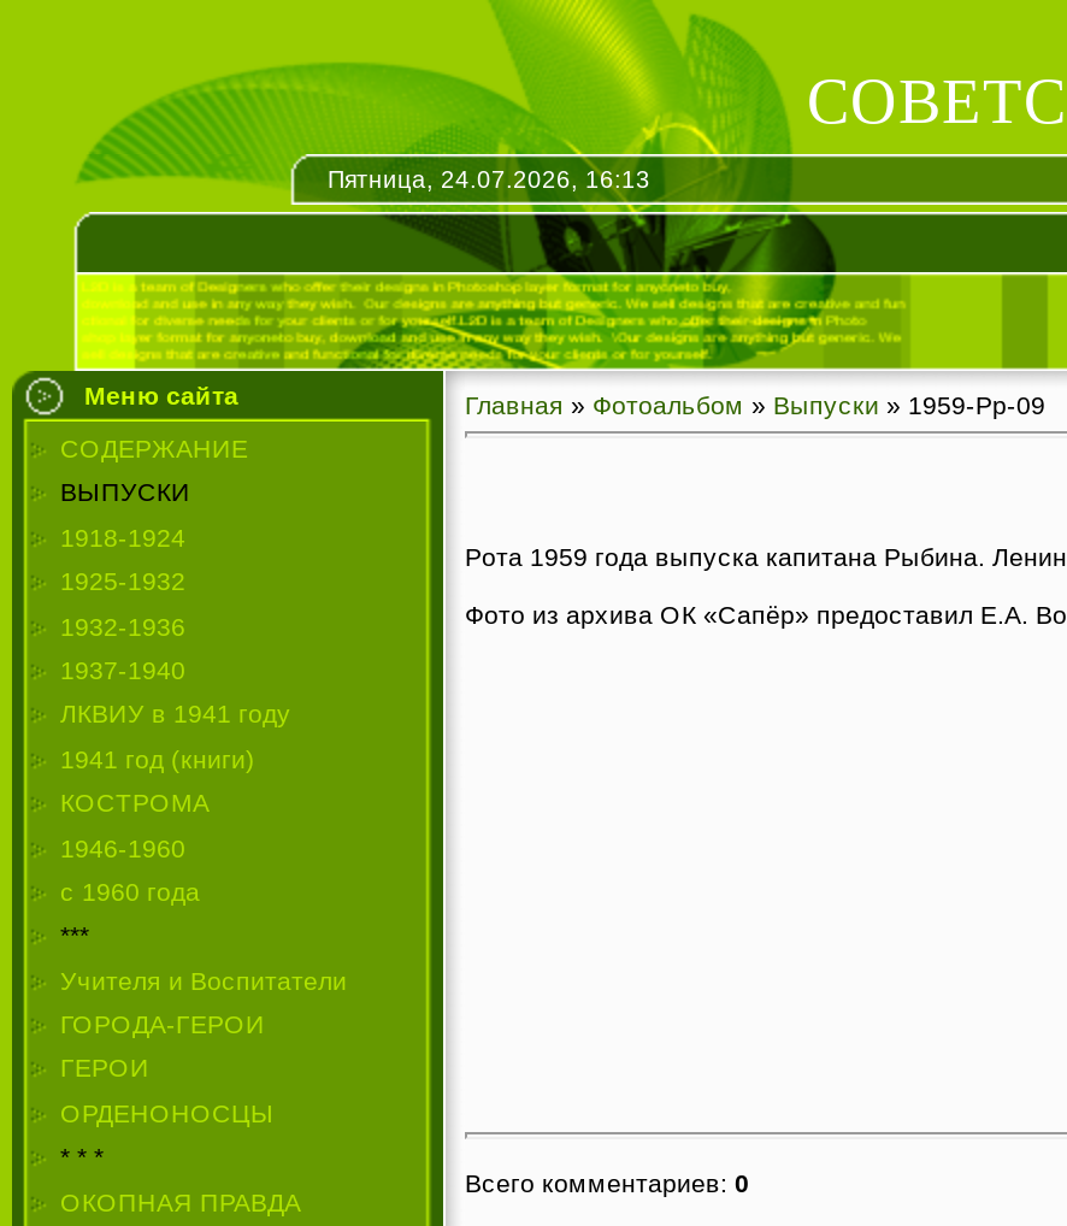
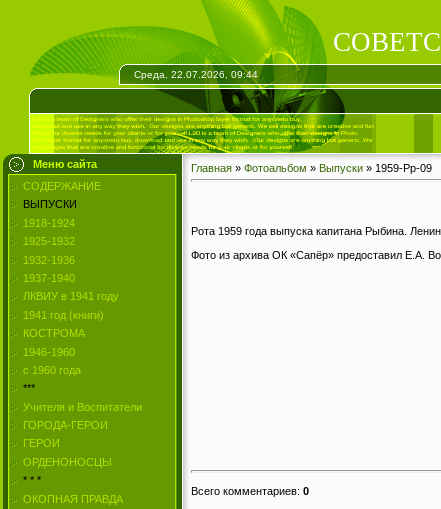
- Пятница, 24.07.2026, 16:13
+ Среда, 22.07.2026, 09:44
